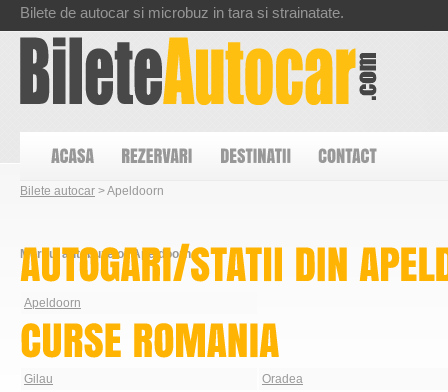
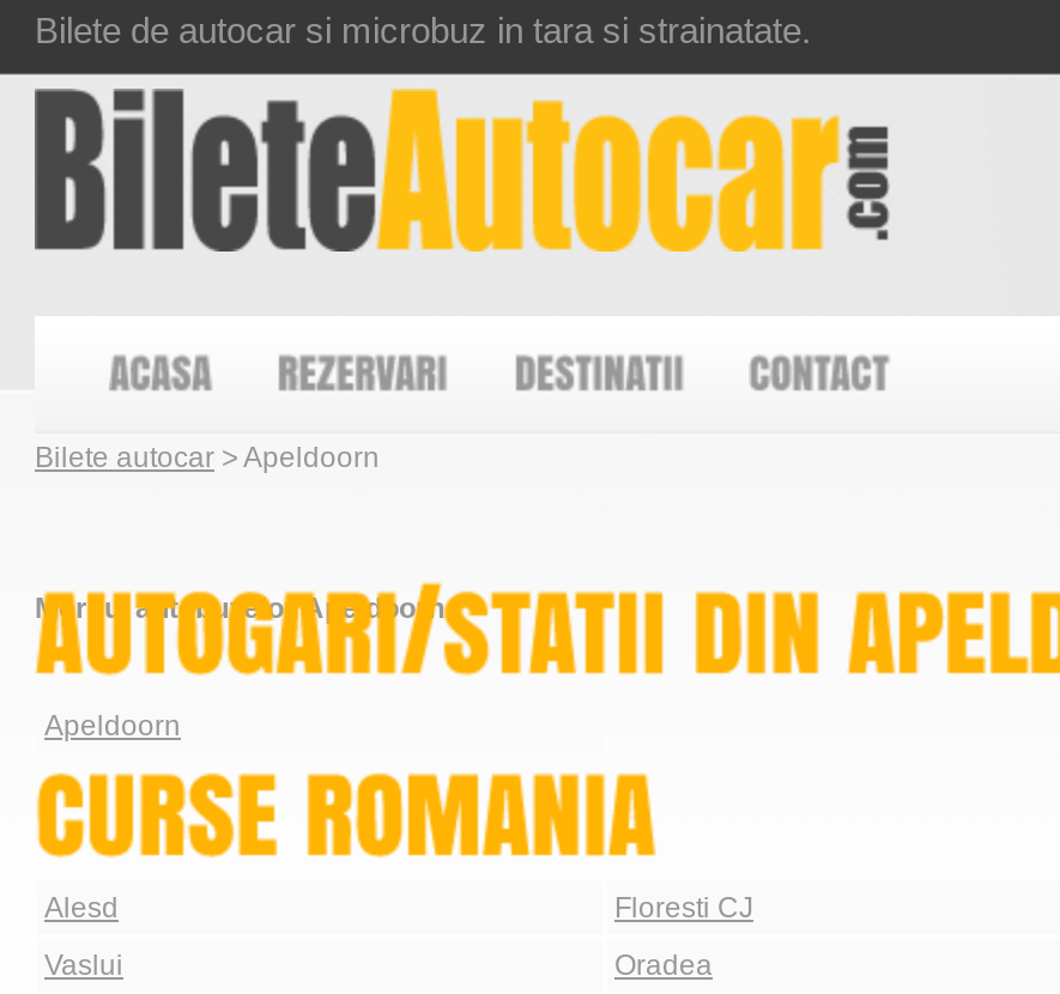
- Gilau
+ Alesd
+ Floresti CJ
+ Vaslui
